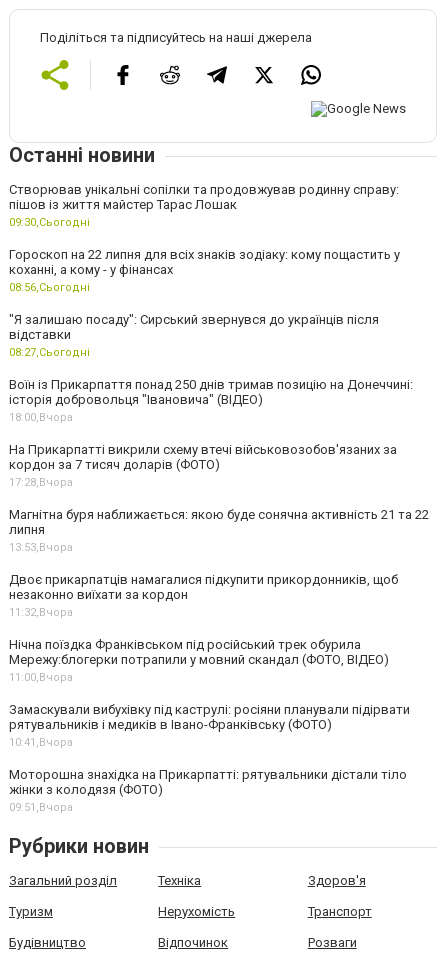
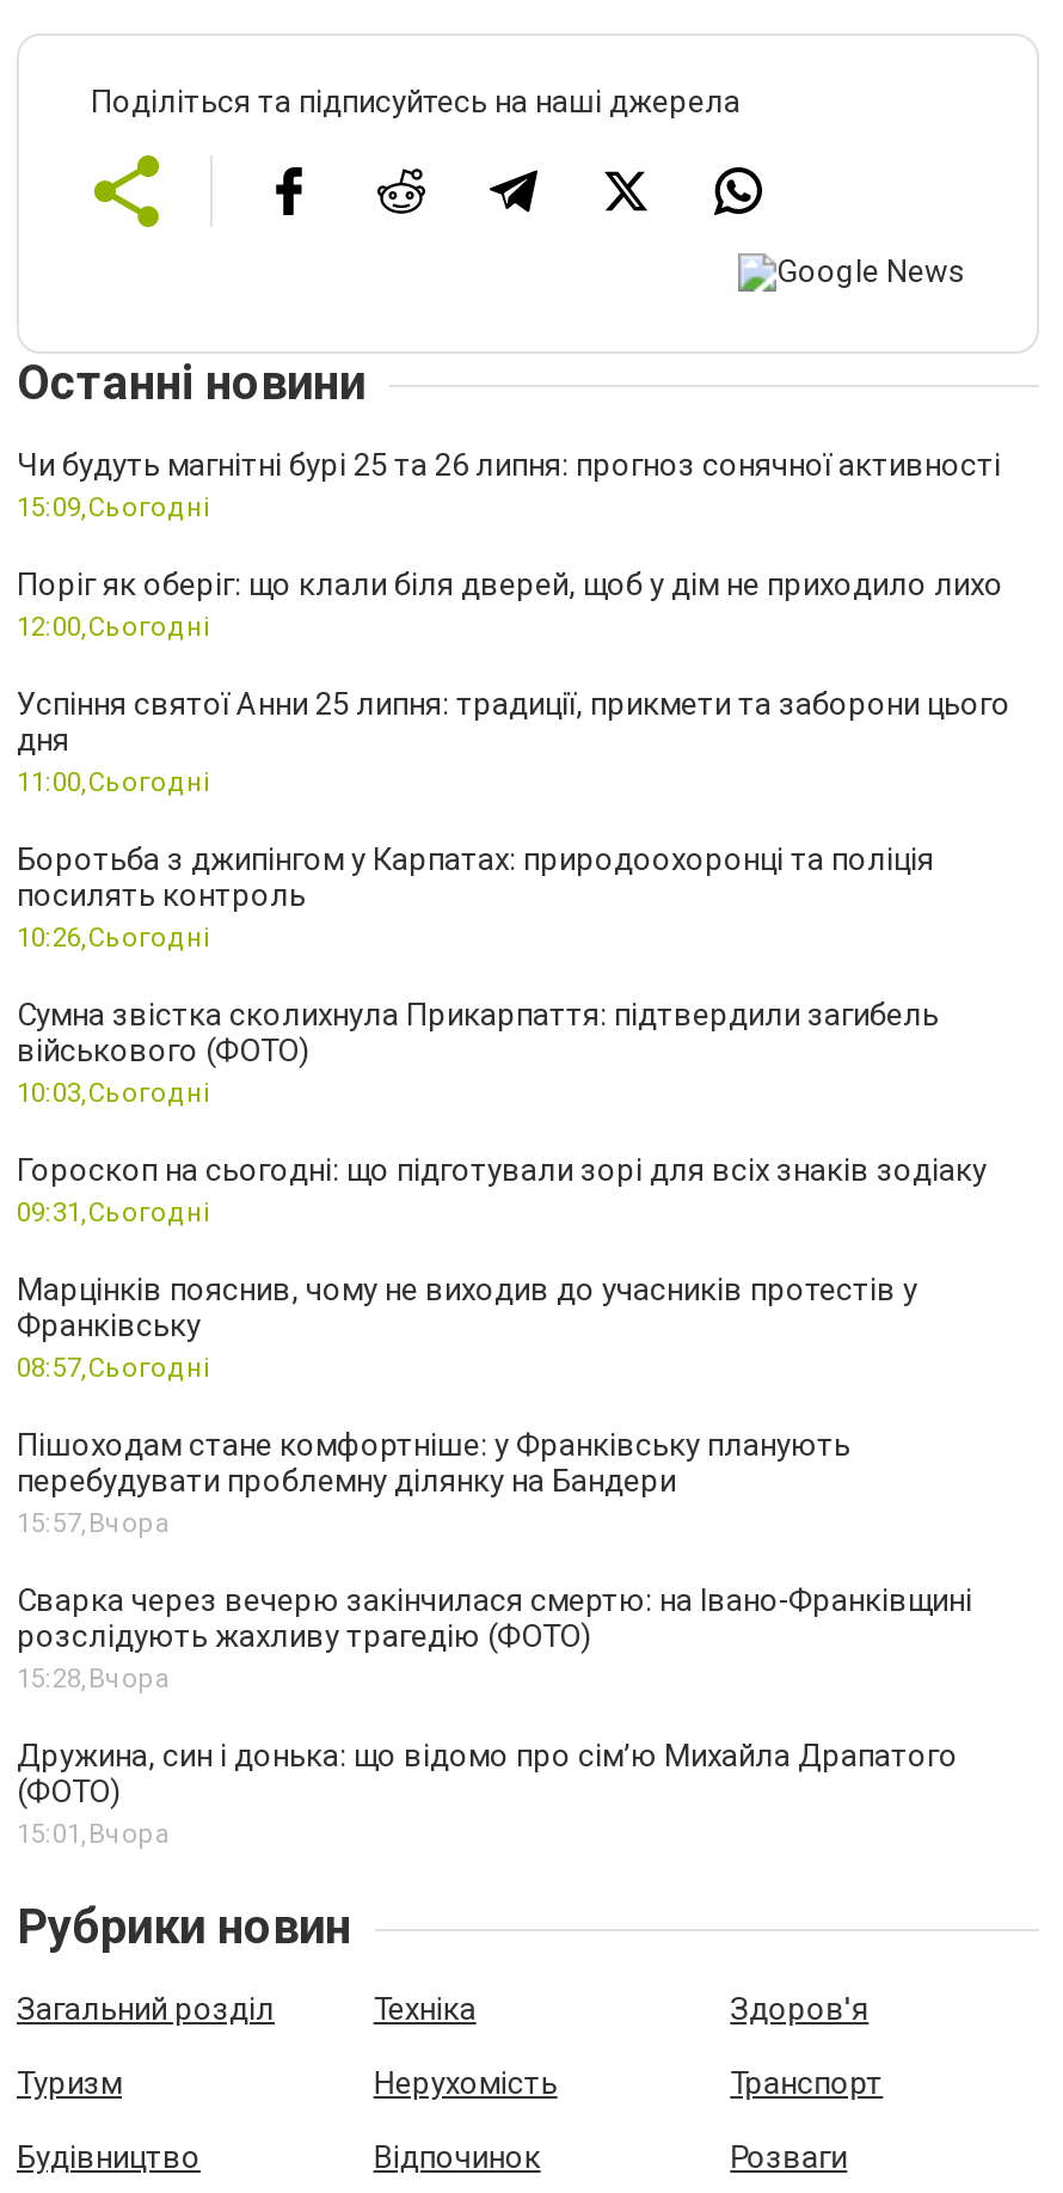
- Створював унікальні сопілки та продовжував родинну справу:
- пішов із життя майстер Тарас Лошак
- 09:30,Сьогодні
+ Чи будуть магнітні бурі 25 та 26 липня: прогноз сонячної активності
+ 15:09,Сьогодні

- Гороскоп на 22 липня для всіх знаків зодіаку: кому пощастить у
- коханні, а кому - у фінансах
- 08:56,Сьогодні
+ Поріг як оберіг: що клали біля дверей, щоб у дім не приходило лихо
+ 12:00,Сьогодні

- "Я залишаю посаду": Сирський звернувся до українців після
- відставки
- 08:27,Сьогодні
+ Успіння святої Анни 25 липня: традиції, прикмети та заборони цього
+ дня
+ 11:00,Сьогодні

- Воїн із Прикарпаття понад 250 днів тримав позицію на Донеччині:
- історія добровольця "Івановича" (ВІДЕО)
- 18:00,Вчора
+ Боротьба з джипінгом у Карпатах: природоохоронці та поліція
+ посилять контроль
+ 10:26,Сьогодні

- На Прикарпатті викрили схему втечі військовозобов'язаних за
- кордон за 7 тисяч доларів (ФОТО)
- 17:28,Вчора
+ Сумна звістка сколихнула Прикарпаття: підтвердили загибель
+ військового (ФОТО)
+ 10:03,Сьогодні

- Магнітна буря наближається: якою буде сонячна активність 21 та 22
- липня
- 13:53,Вчора
+ Гороскоп на сьогодні: що підготували зорі для всіх знаків зодіаку
+ 09:31, Сьогодні

- Двоє прикарпатців намагалися підкупити прикордонників, щоб
- незаконно виїхати за кордон
- 11:32,Вчора
+ Марцінків пояснив, чому не виходив до учасників протестів у
+ Франківську
+ 08:57,Сьогодні

- Нічна поїздка Франківськом під російський трек обурила
- Мережу:блогерки потрапили у мовний скандал (ФОТО, ВІДЕО)
- 11:00, Вчора
+ Пішоходам стане комфортніше: у Франківську планують
+ перебудувати проблемну ділянку на Бандери
+ 15:57, Вчора

- Замаскували вибухівку під каструлі: росіяни планували підірвати
- рятувальників і медиків в Івано-Франківську (ФОТО)
- 10:41, Вчора
+ Сварка через вечерю закінчилася смертю: на Івано-Франківщині
+ розслідують жахливу трагедію (ФОТО)
+ 15:28, Вчора

- Моторошна знахідка на Прикарпатті: рятувальники дістали тіло
- жінки з колодязя (ФОТО)
- 09:51, Вчора
+ Дружина, син і донька: що відомо про сім’ю Михайла Драпатого
+ (ФОТО)
+ 15:01, Вчора
